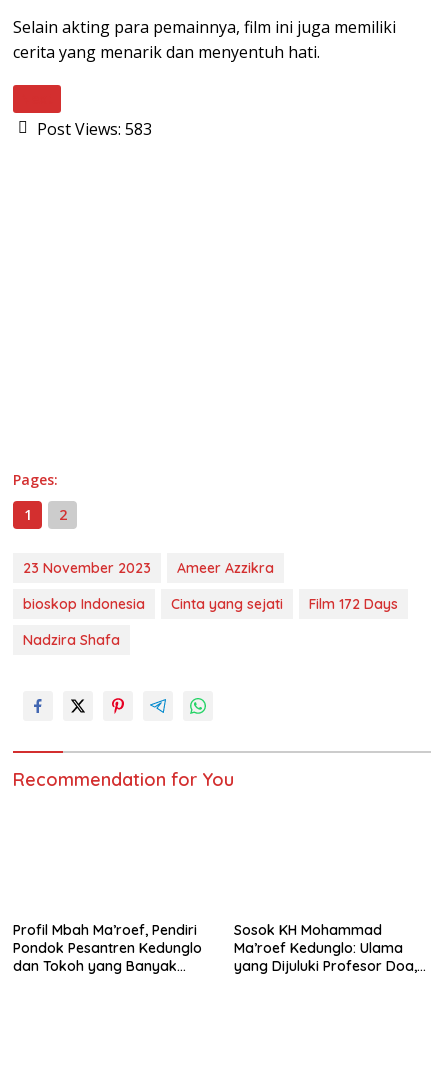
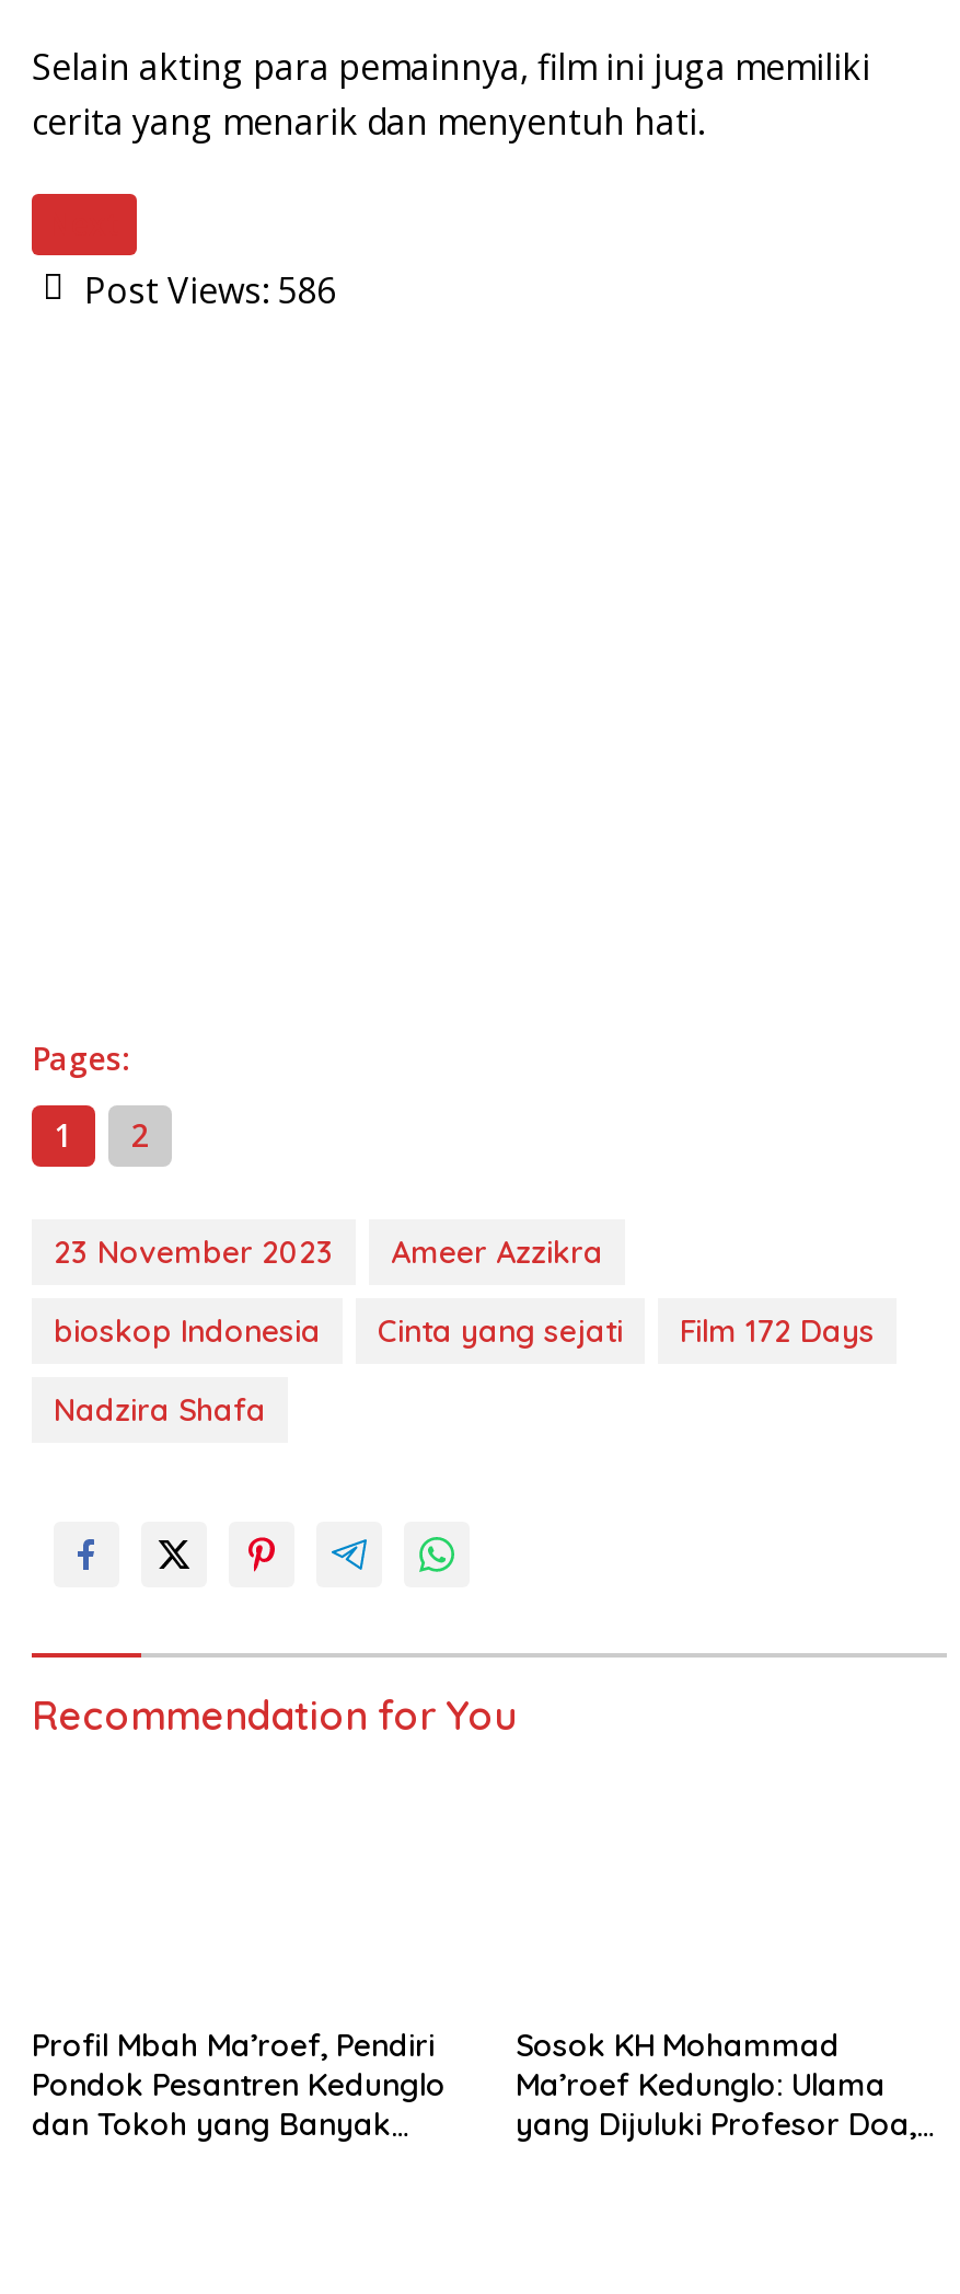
- Post Views: 583
+ Post Views: 586
